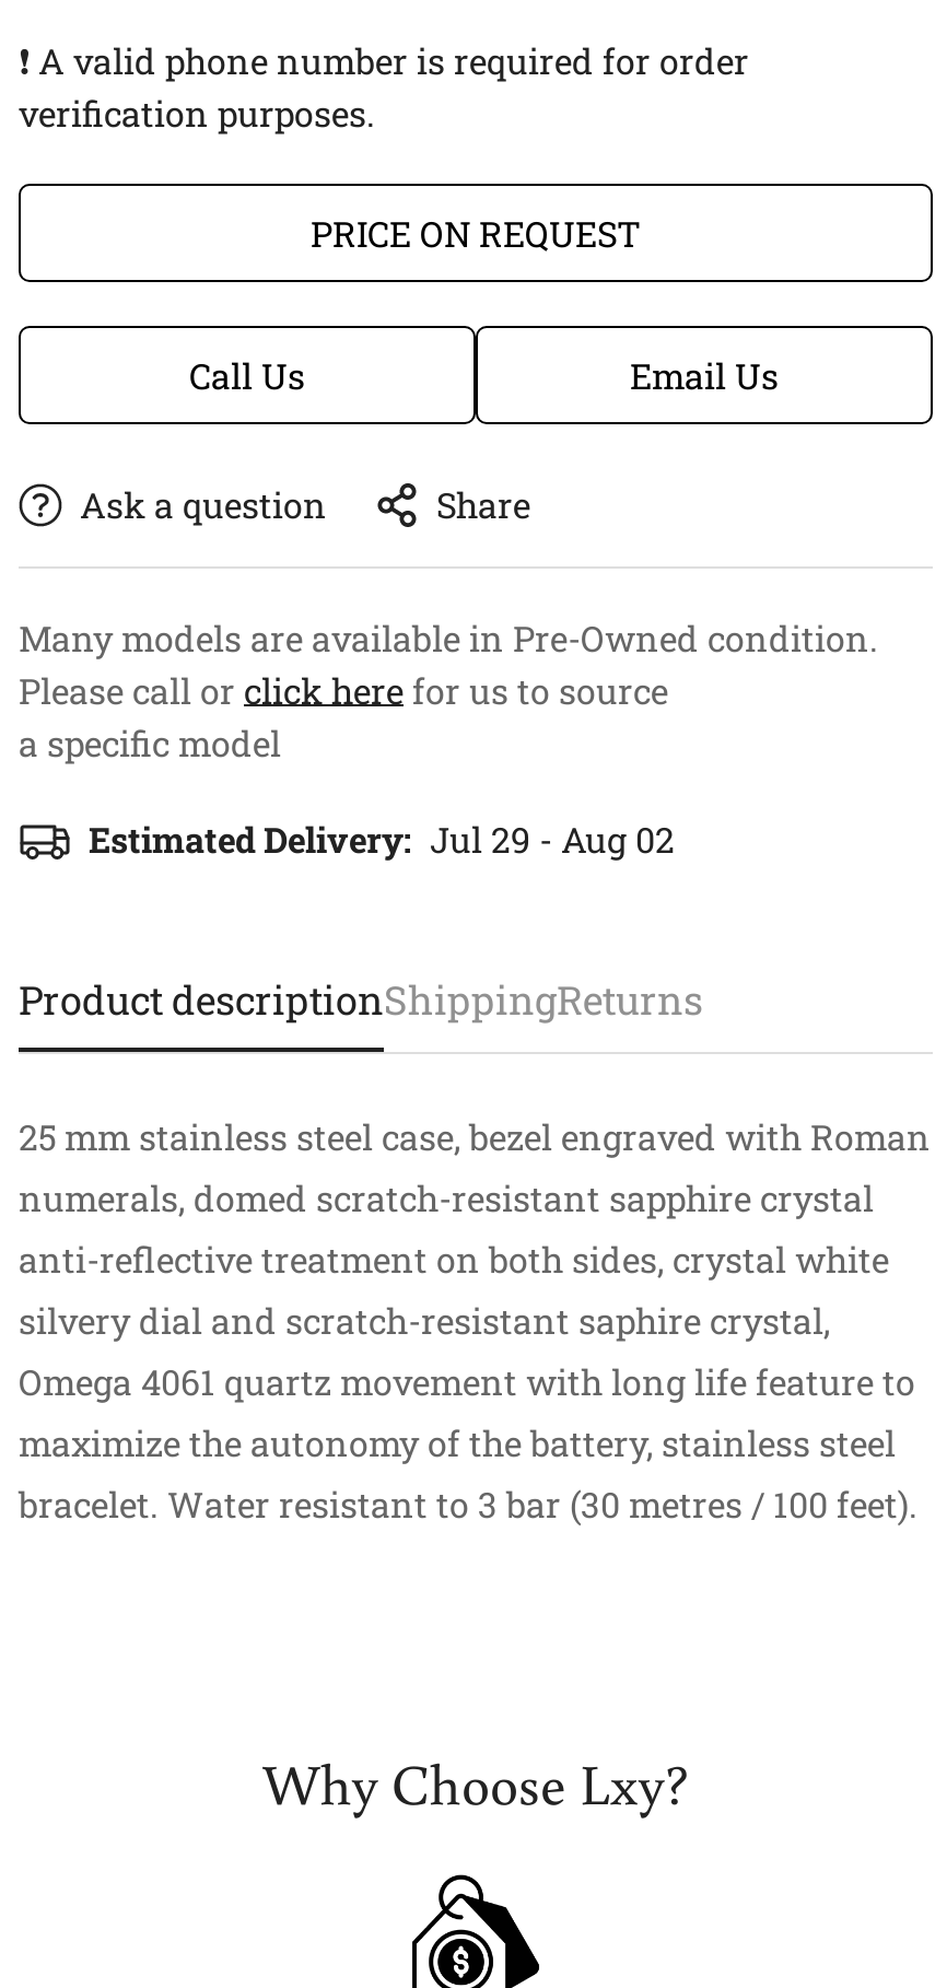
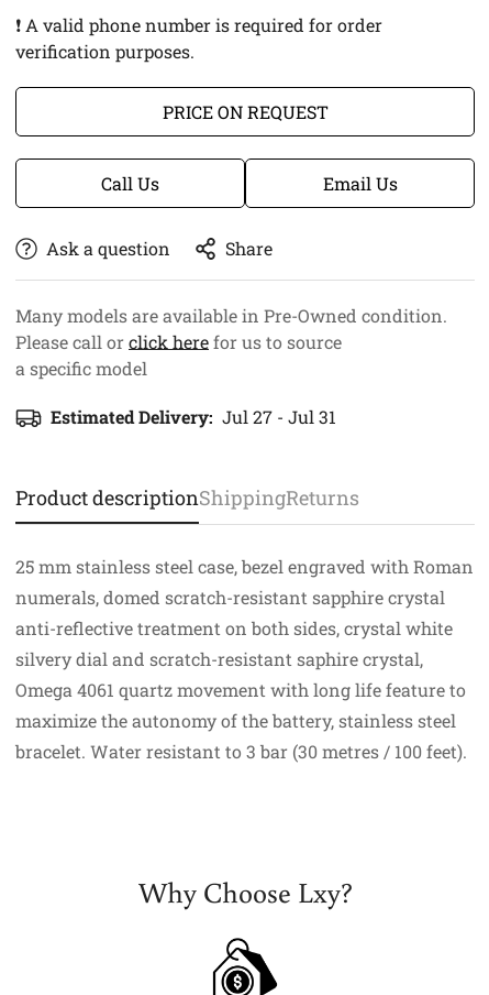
- Estimated Delivery: Jul 29 - Aug 02
+ Estimated Delivery: Jul 27 - Jul 31
